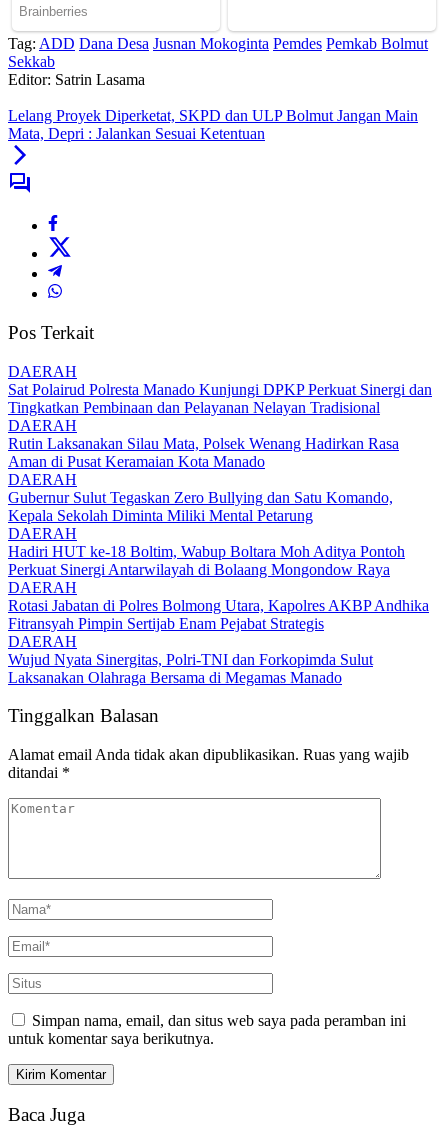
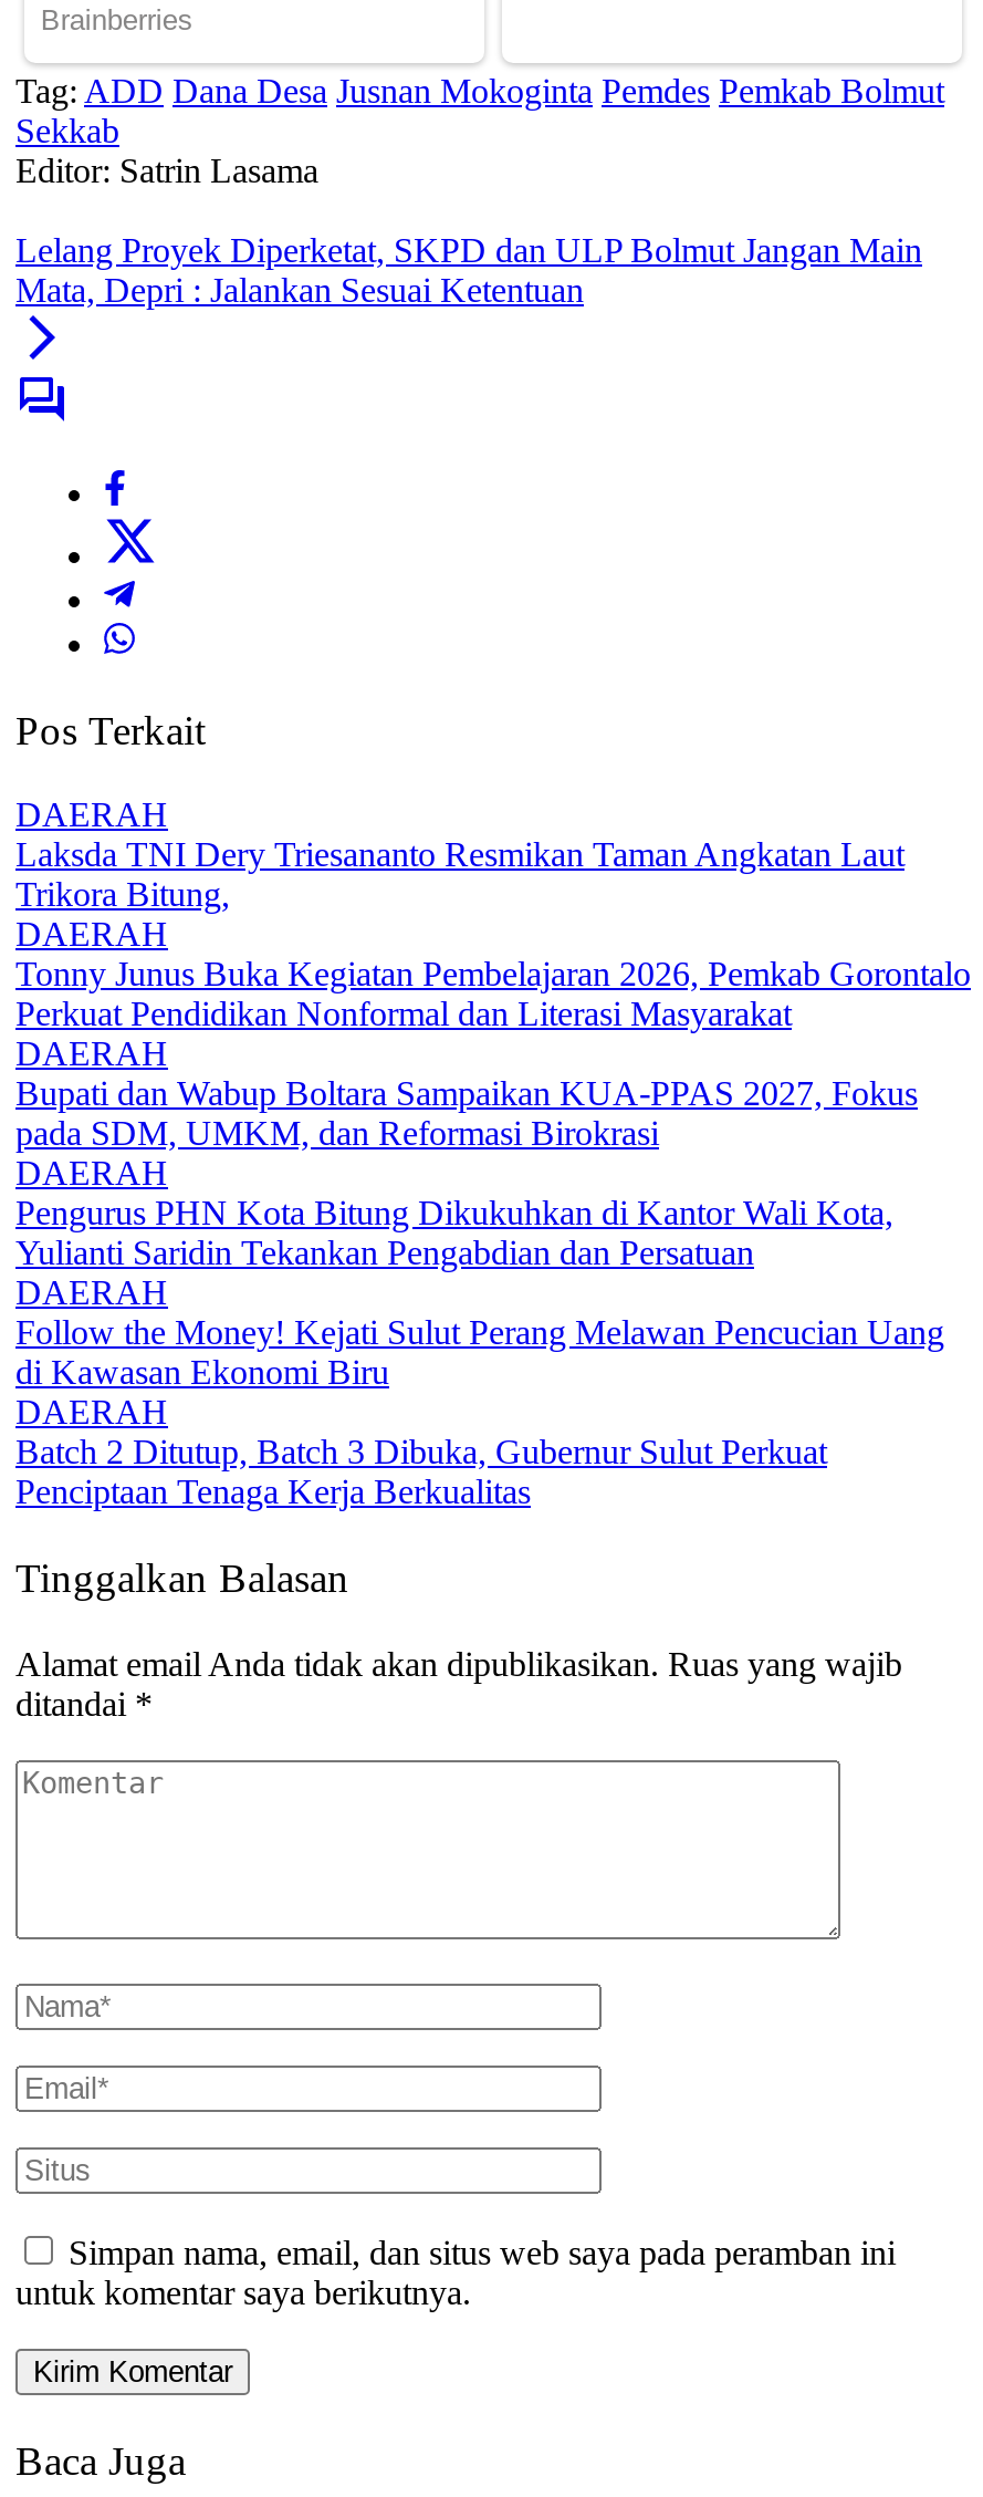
- Sat Polairud Polresta Manado Kunjungi DPKP Perkuat Sinergi dan
- Tingkatkan Pembinaan dan Pelayanan Nelayan Tradisional
+ Laksda TNI Dery Triesananto Resmikan Taman Angkatan Laut
+ Trikora Bitung,

- Rutin Laksanakan Silau Mata, Polsek Wenang Hadirkan Rasa
- Aman di Pusat Keramaian Kota Manado
+ Tonny Junus Buka Kegiatan Pembelajaran 2026, Pemkab Gorontalo
+ Perkuat Pendidikan Nonformal dan Literasi Masyarakat

- Gubernur Sulut Tegaskan Zero Bullying dan Satu Komando,
- Kepala Sekolah Diminta Miliki Mental Petarung
+ Bupati dan Wabup Boltara Sampaikan KUA-PPAS 2027, Fokus
+ pada SDM, UMKM, dan Reformasi Birokrasi

- Hadiri HUT ke-18 Boltim, Wabup Boltara Moh Aditya Pontoh
- Perkuat Sinergi Antarwilayah di Bolaang Mongondow Raya
+ Pengurus PHN Kota Bitung Dikukuhkan di Kantor Wali Kota,
+ Yulianti Saridin Tekankan Pengabdian dan Persatuan

- Rotasi Jabatan di Polres Bolmong Utara, Kapolres AKBP Andhika
- Fitransyah Pimpin Sertijab Enam Pejabat Strategis
+ Follow the Money! Kejati Sulut Perang Melawan Pencucian Uang
+ di Kawasan Ekonomi Biru

- Wujud Nyata Sinergitas, Polri-TNI dan Forkopimda Sulut
- Laksanakan Olahraga Bersama di Megamas Manado
+ Batch 2 Ditutup, Batch 3 Dibuka, Gubernur Sulut Perkuat
+ Penciptaan Tenaga Kerja Berkualitas
